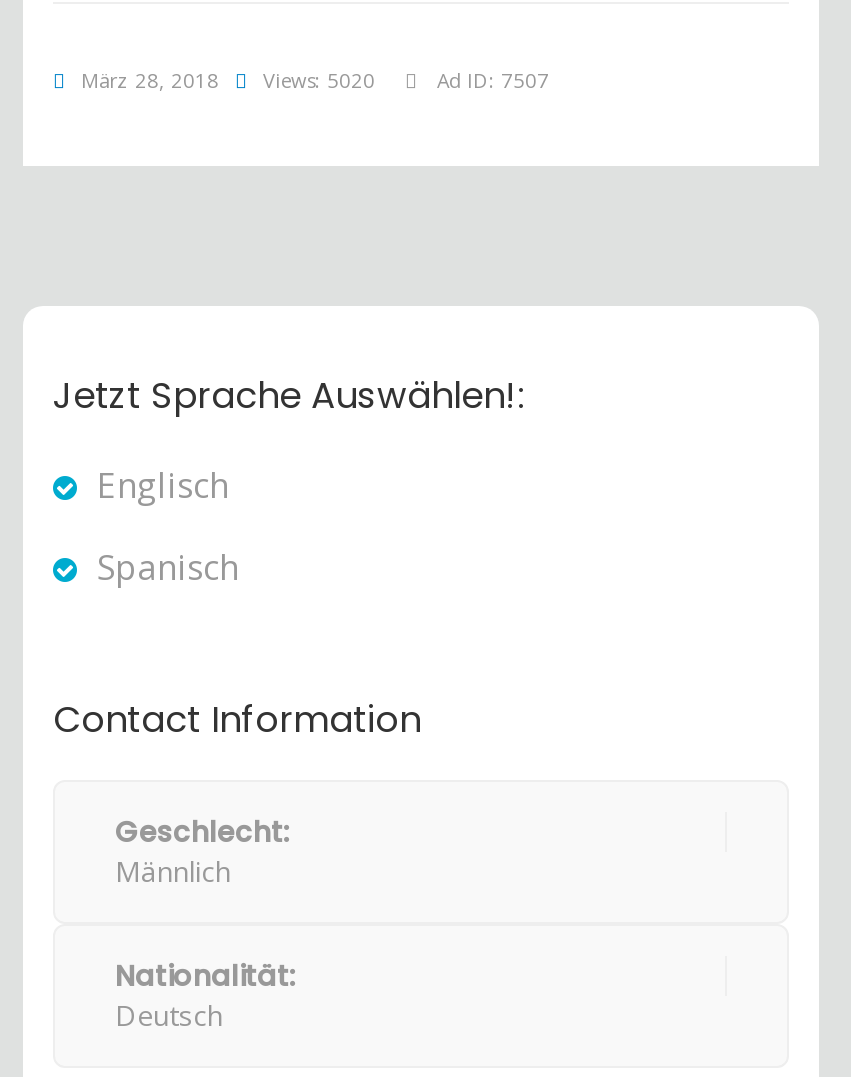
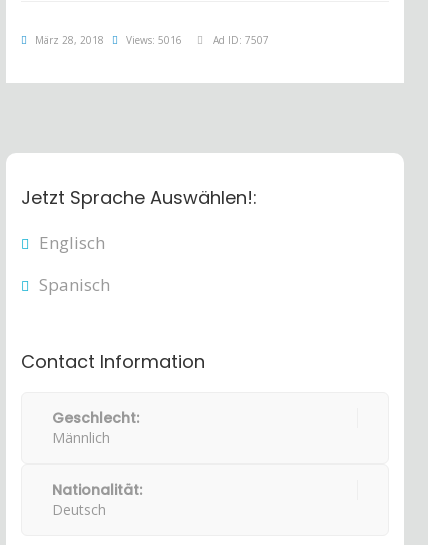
- März 28, 2018 Views: 5020
+ März 28, 2018 Views: 5016
